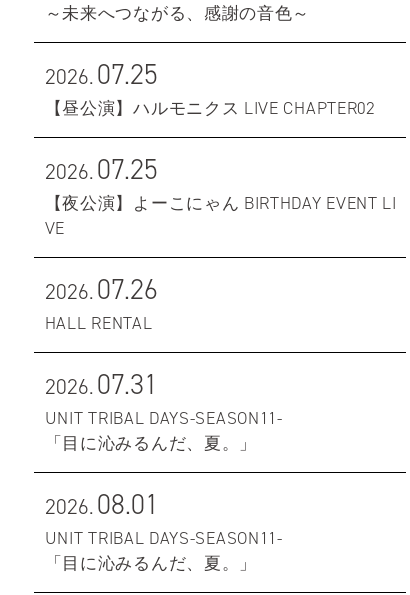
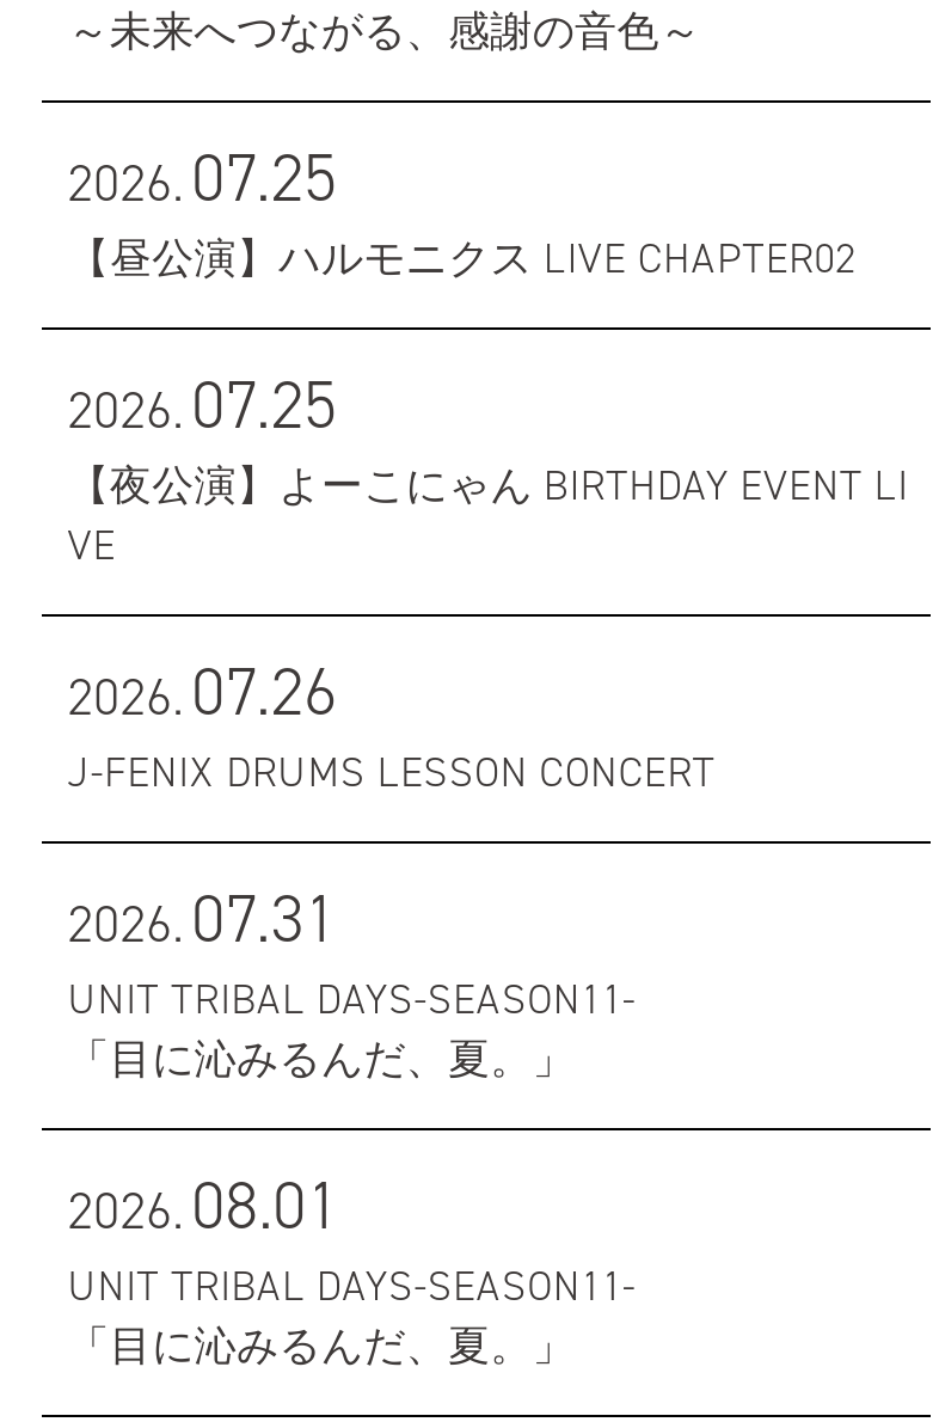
- HALL RENTAL
+ J-FENIX DRUMS LESSON CONCERT
